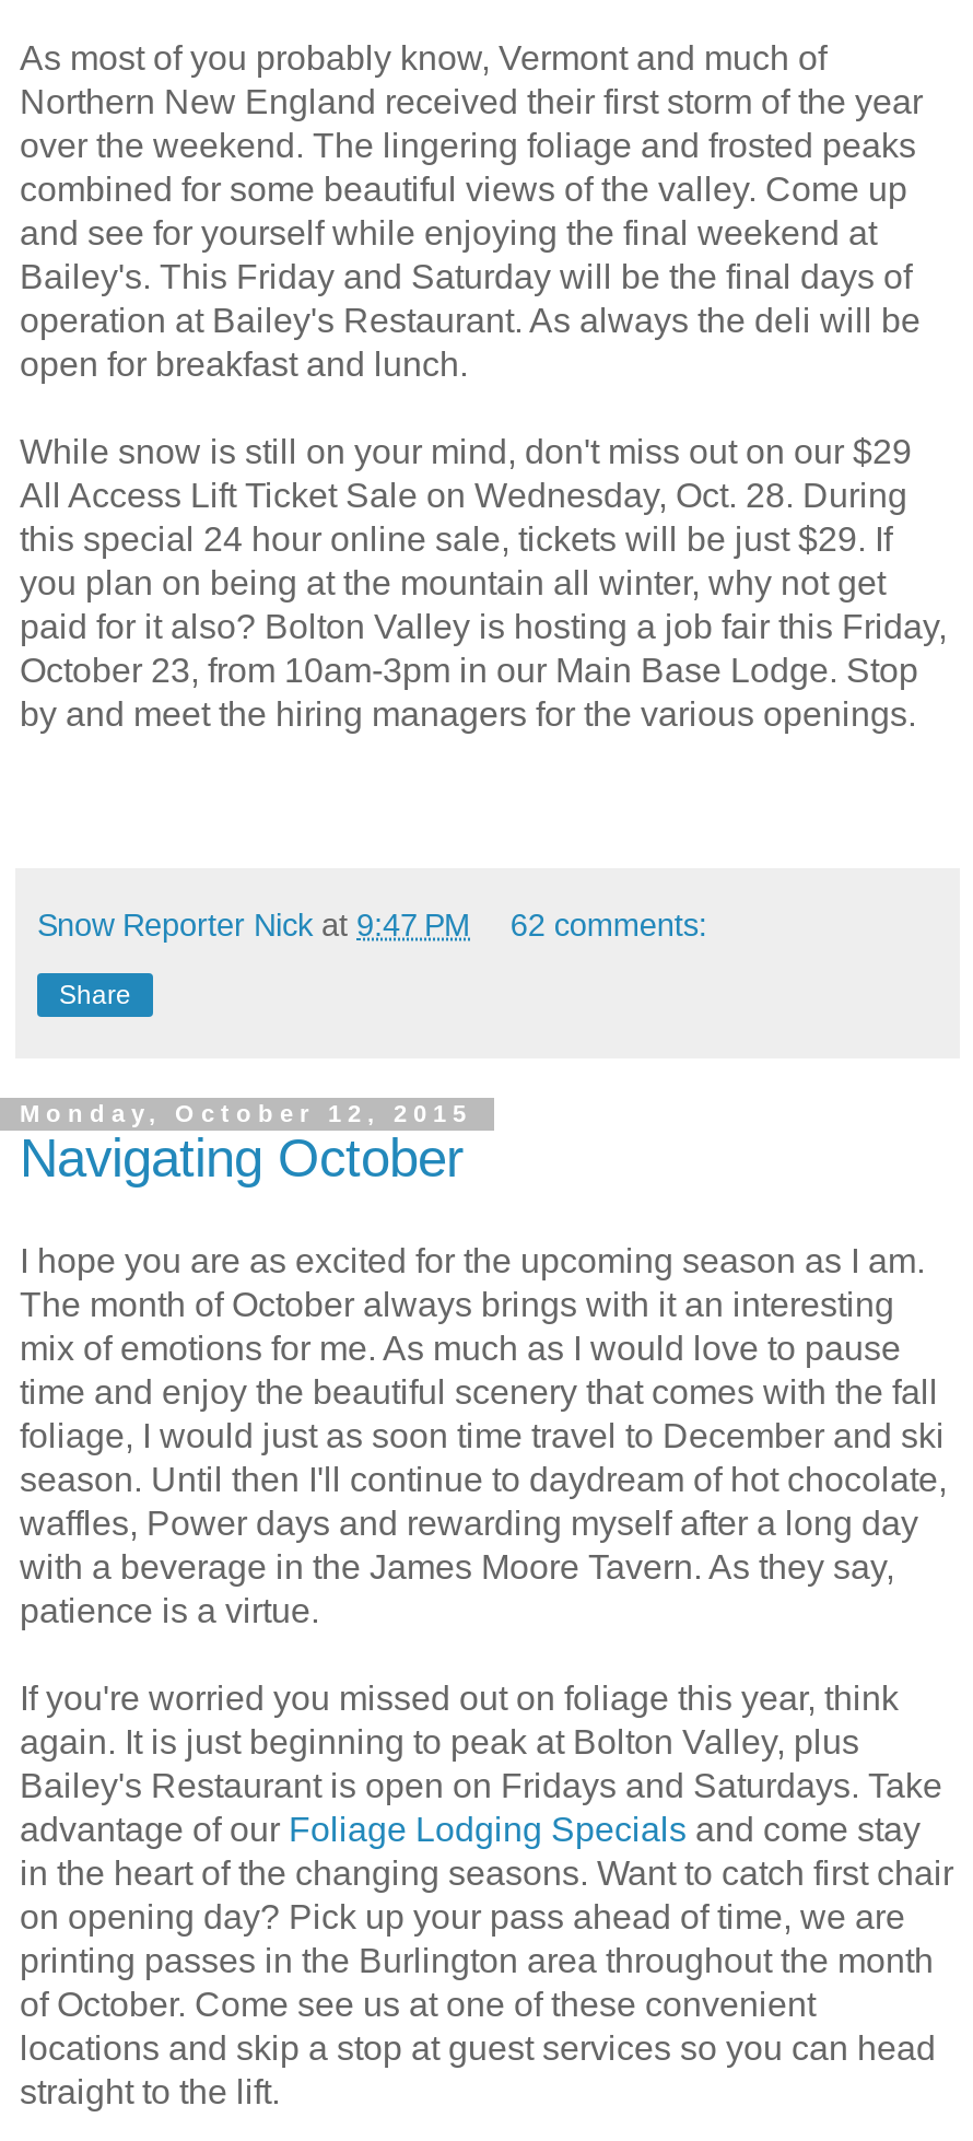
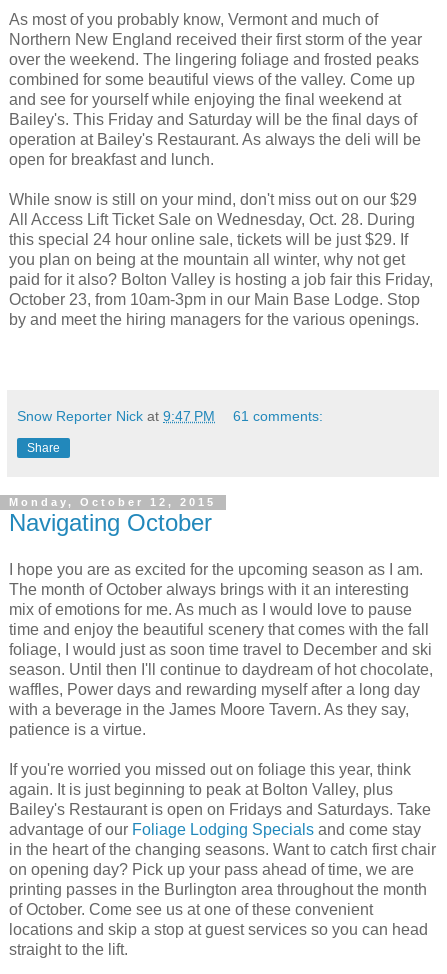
- Snow Reporter Nick at 9:47 PM 62 comments:
+ Snow Reporter Nick at 9:47 PM 61 comments:
